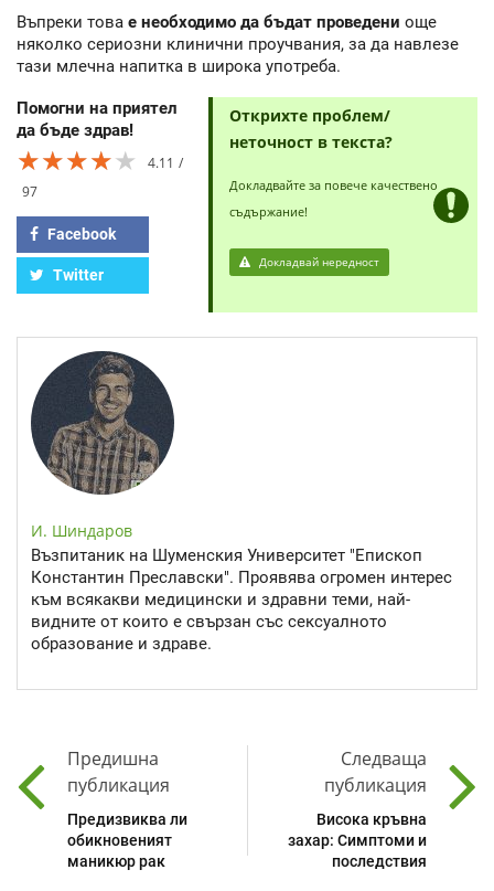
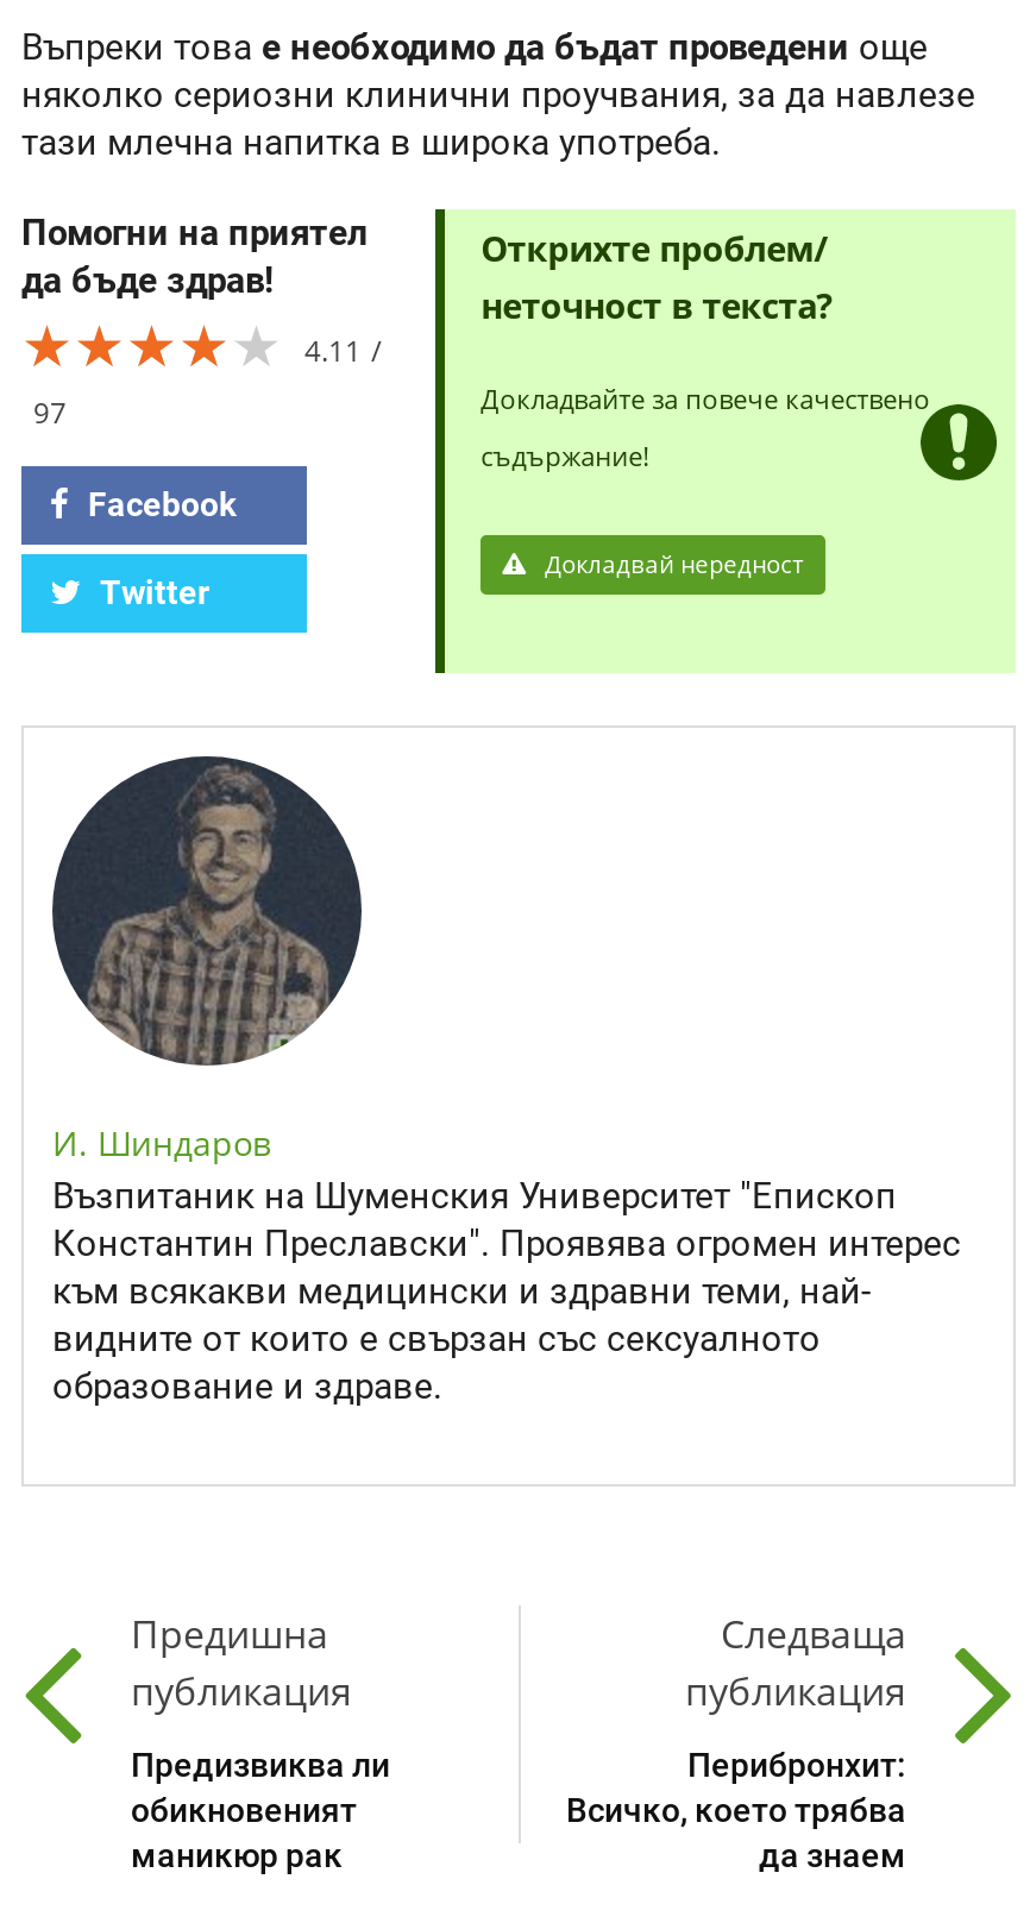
- Висока кръвна
- захар: Симптоми и
- последствия
+ Перибронхит:
+ Всичко, което трябва
+ да знаем
